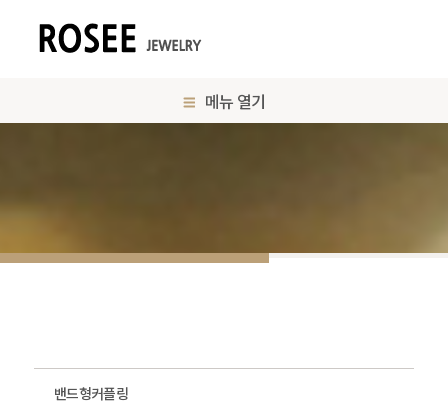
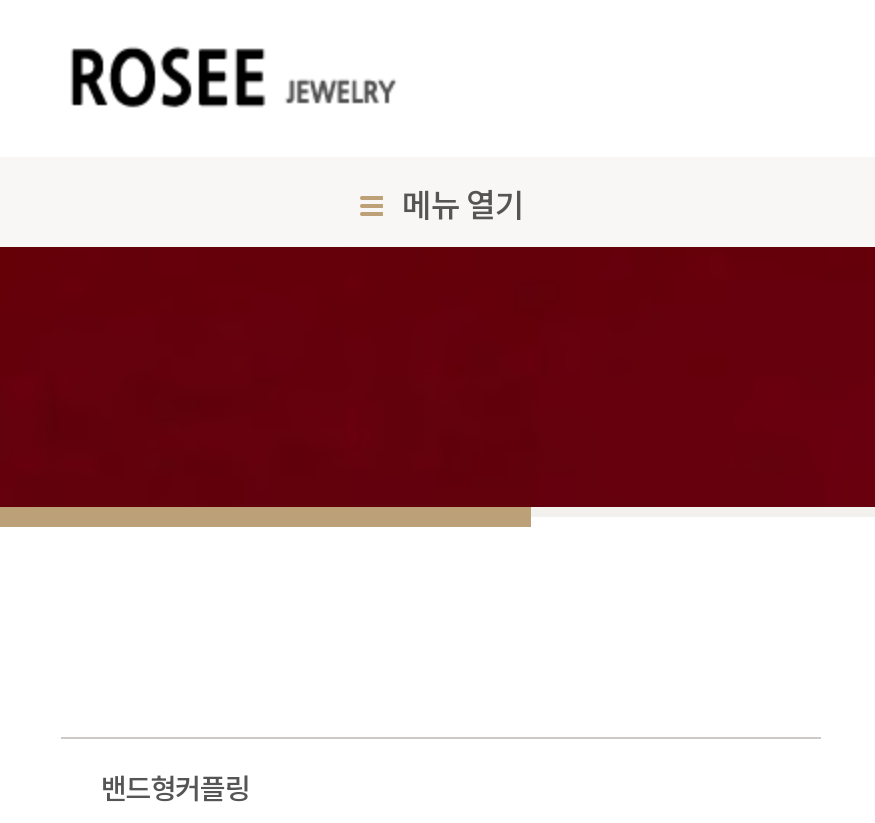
- [image]
